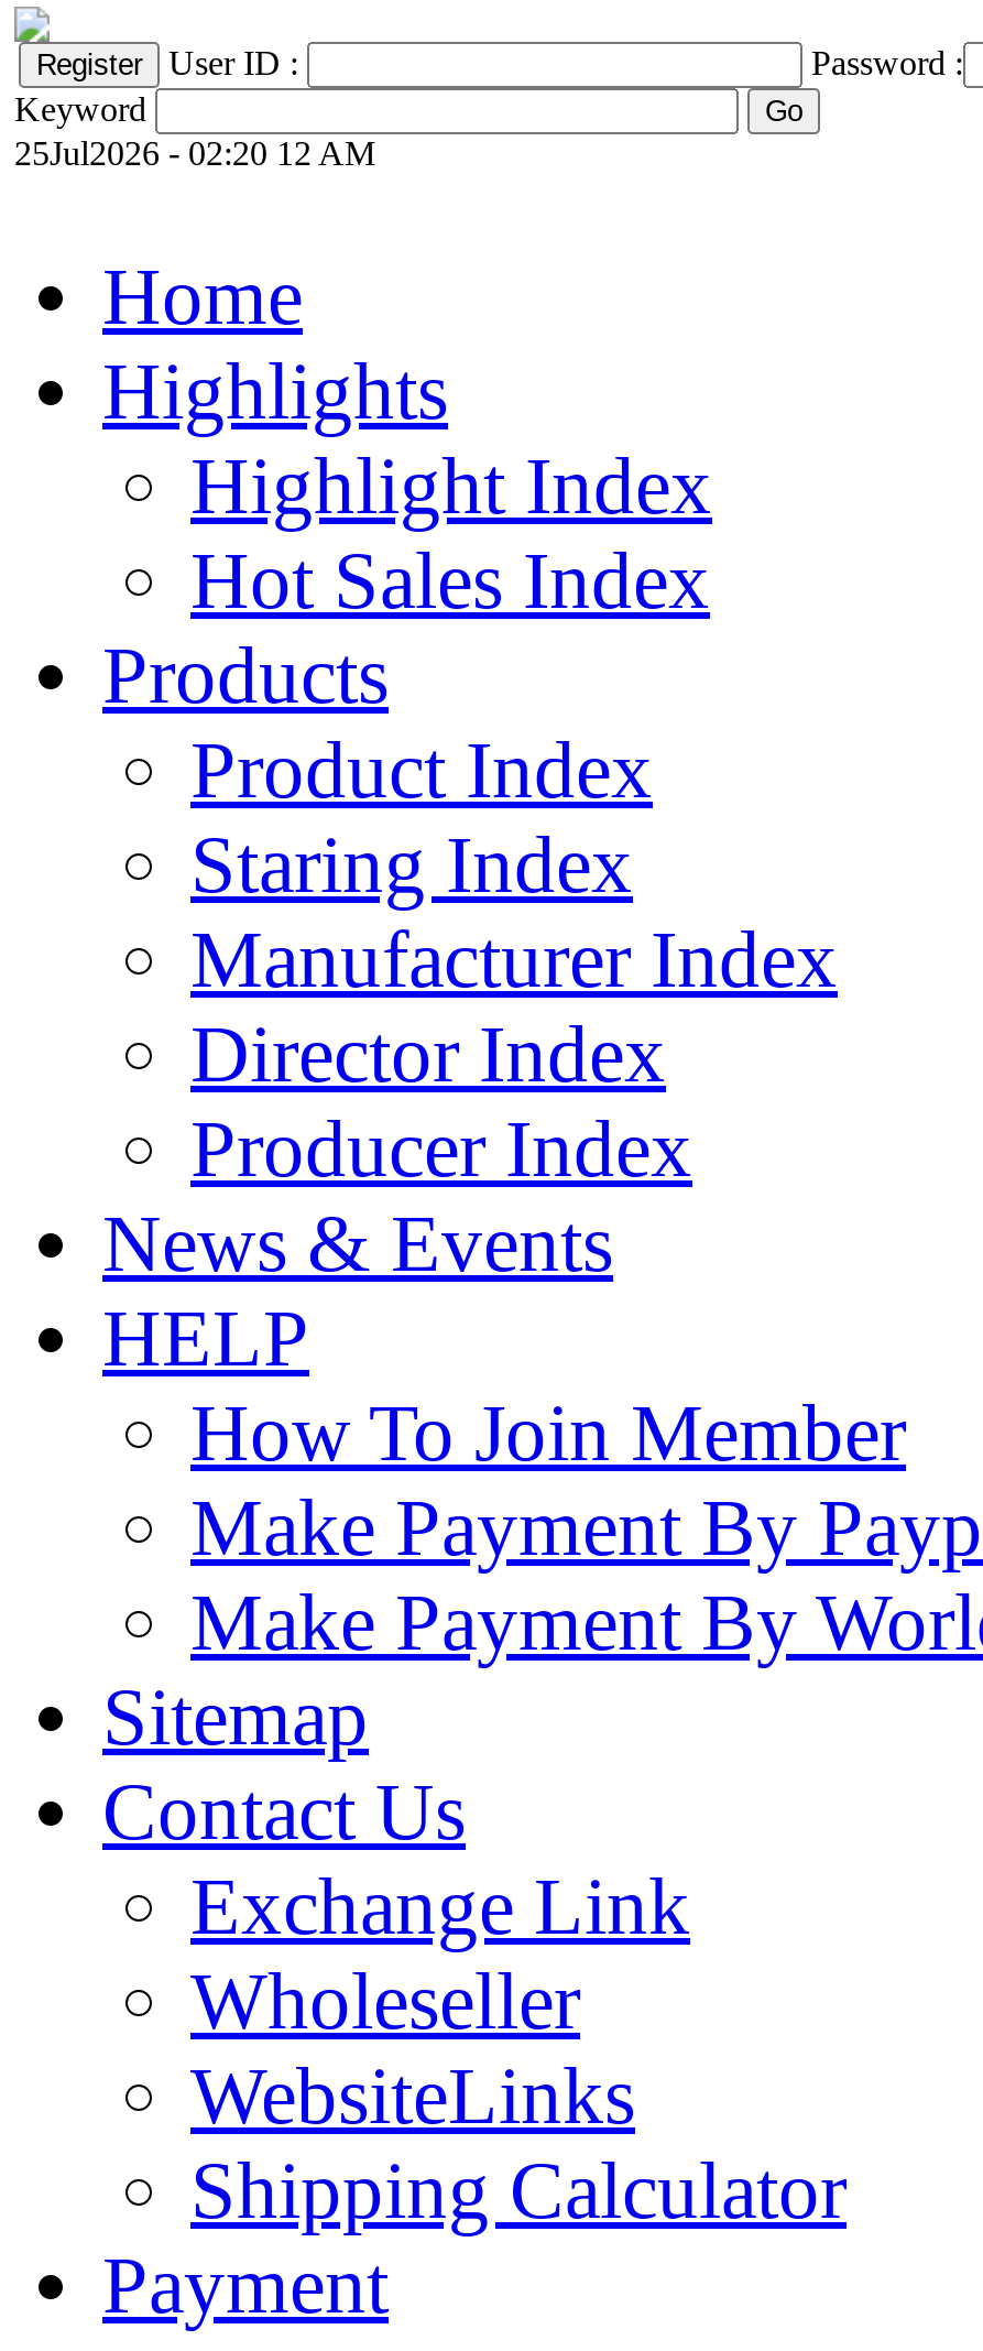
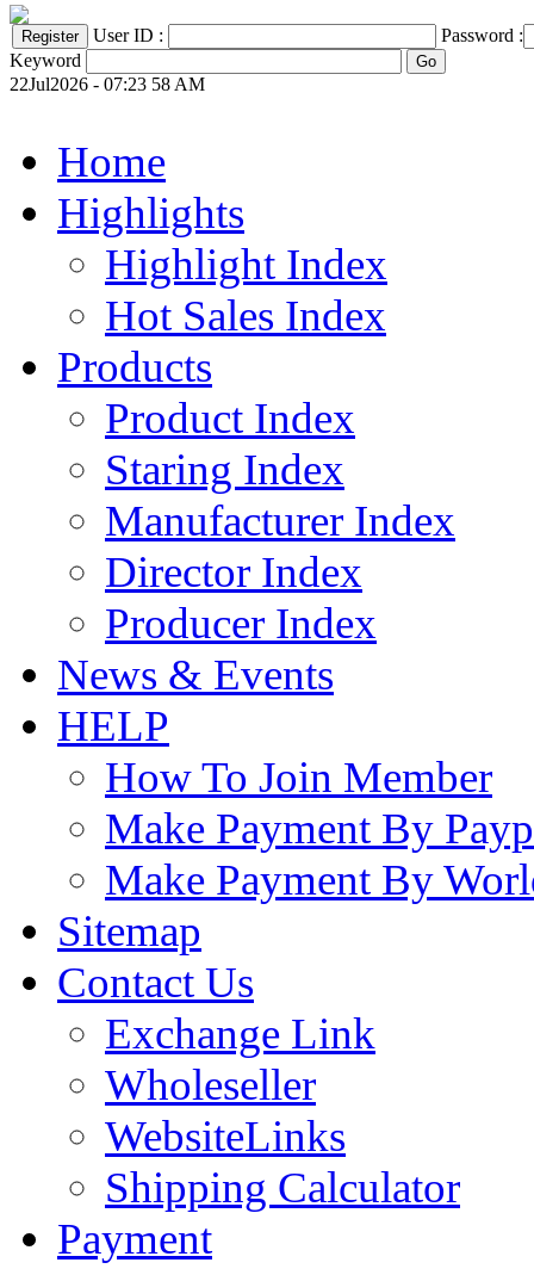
- 25Jul2026 - 02:20 12 AM
+ 22Jul2026 - 07:23 58 AM
